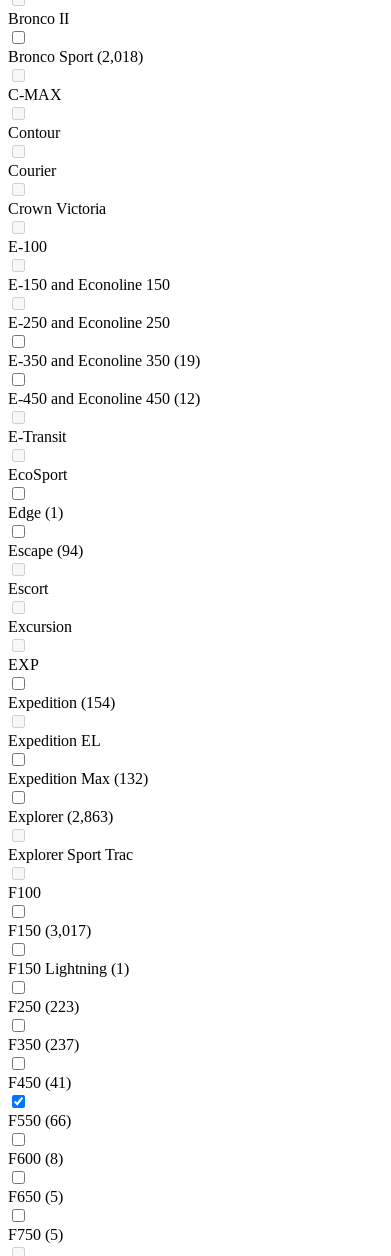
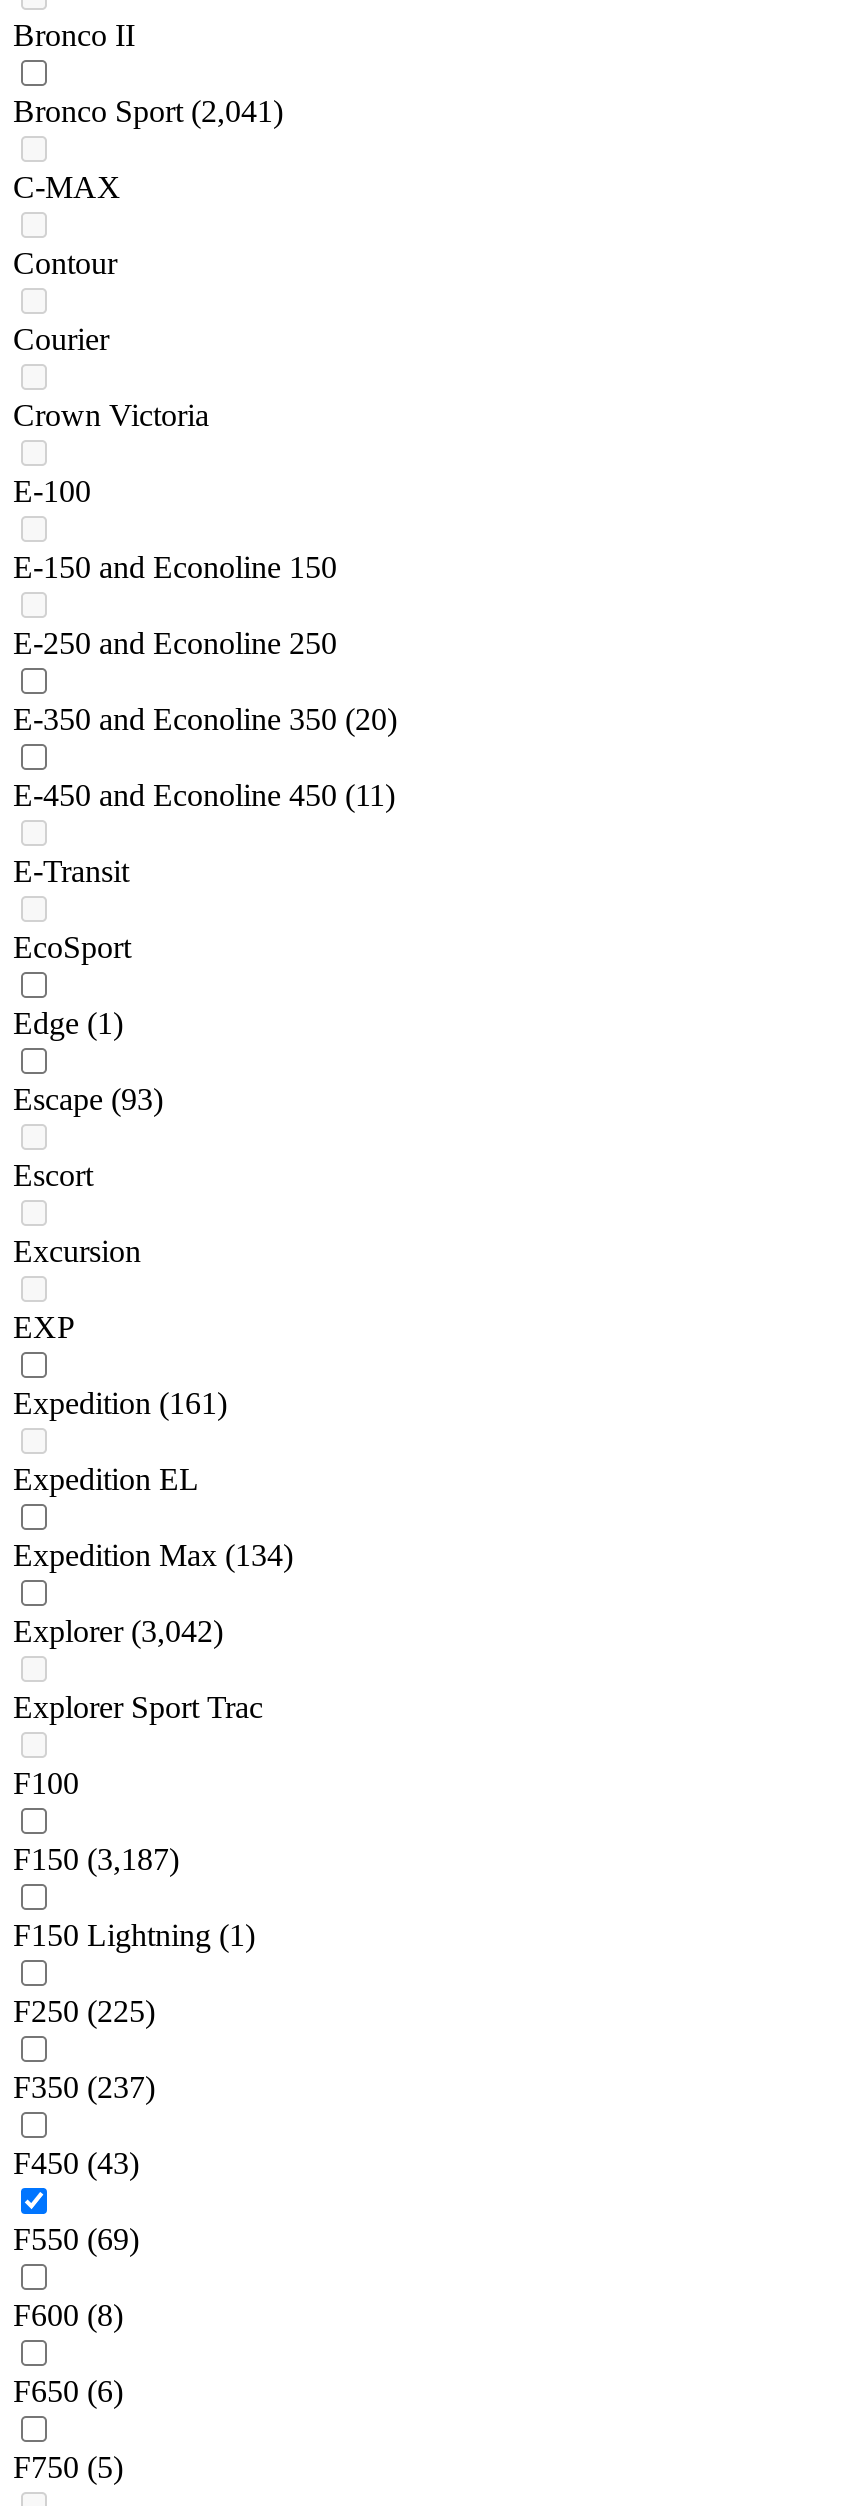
- Bronco Sport (2,018)
+ Bronco Sport (2,041)

- E-350 and Econoline 350 (19)
+ E-350 and Econoline 350 (20)

- E-450 and Econoline 450 (12)
+ E-450 and Econoline 450 (11)

- Escape (94)
+ Escape (93)

- Expedition (154)
+ Expedition (161)

- Expedition Max (132)
+ Expedition Max (134)

- Explorer (2,863)
+ Explorer (3,042)

- F150 (3,017)
+ F150 (3,187)

- F250 (223)
+ F250 (225)

- F450 (41)
+ F450 (43)

- F550 (66)
+ F550 (69)

- F650 (5)
+ F650 (6)
